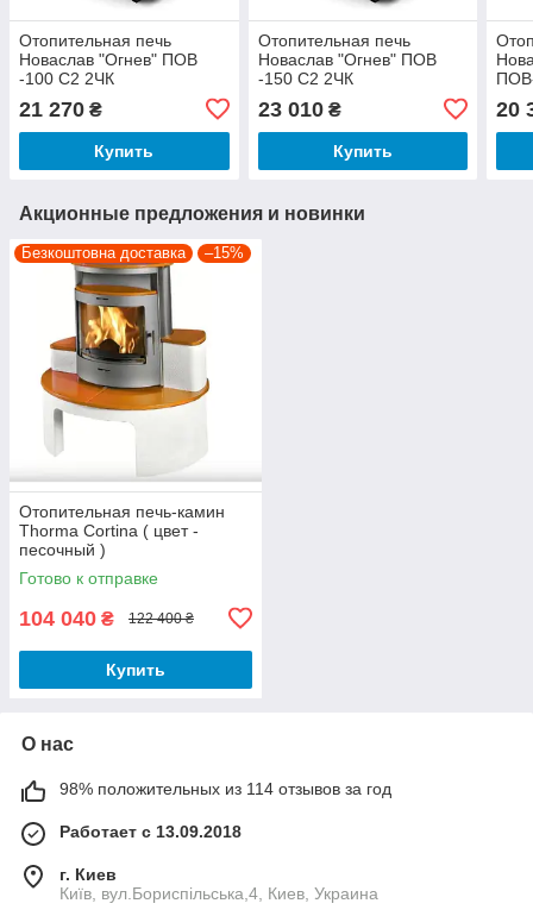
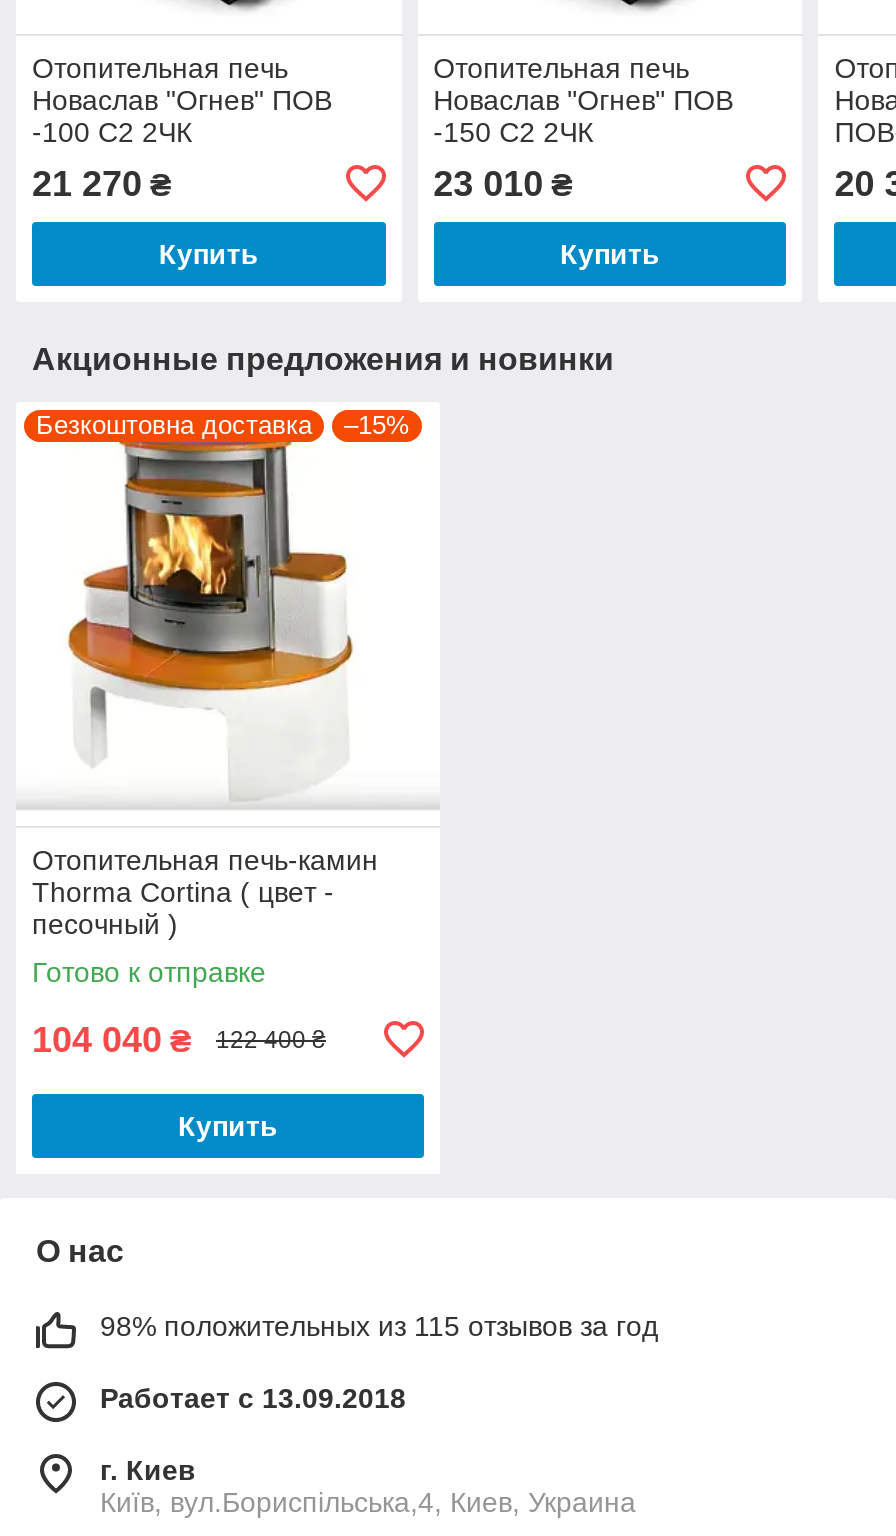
- 98% положительных из 114 отзывов за год
+ 98% положительных из 115 отзывов за год
